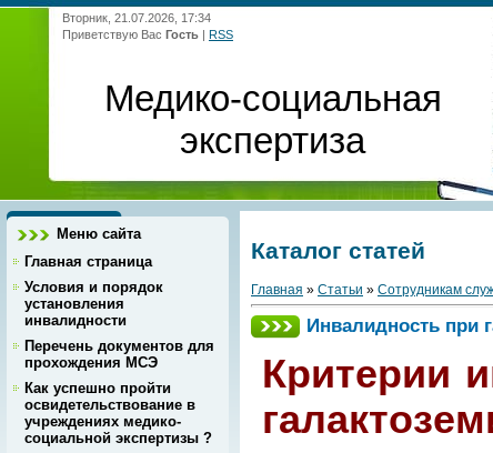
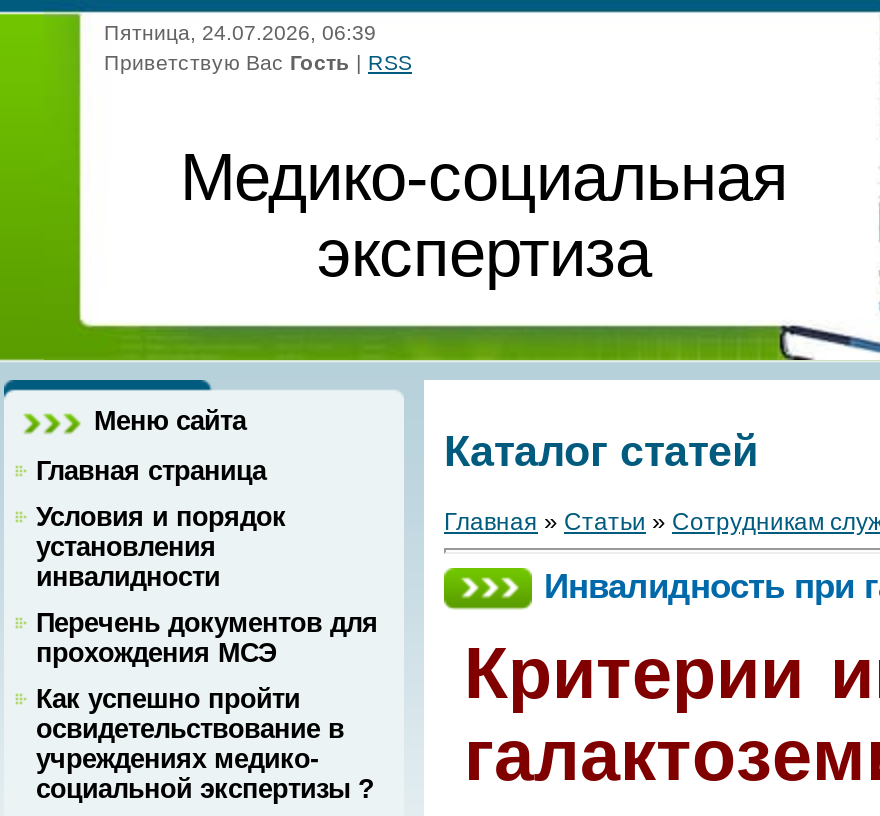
- Вторник, 21.07.2026, 17:34
+ Пятница, 24.07.2026, 06:39
